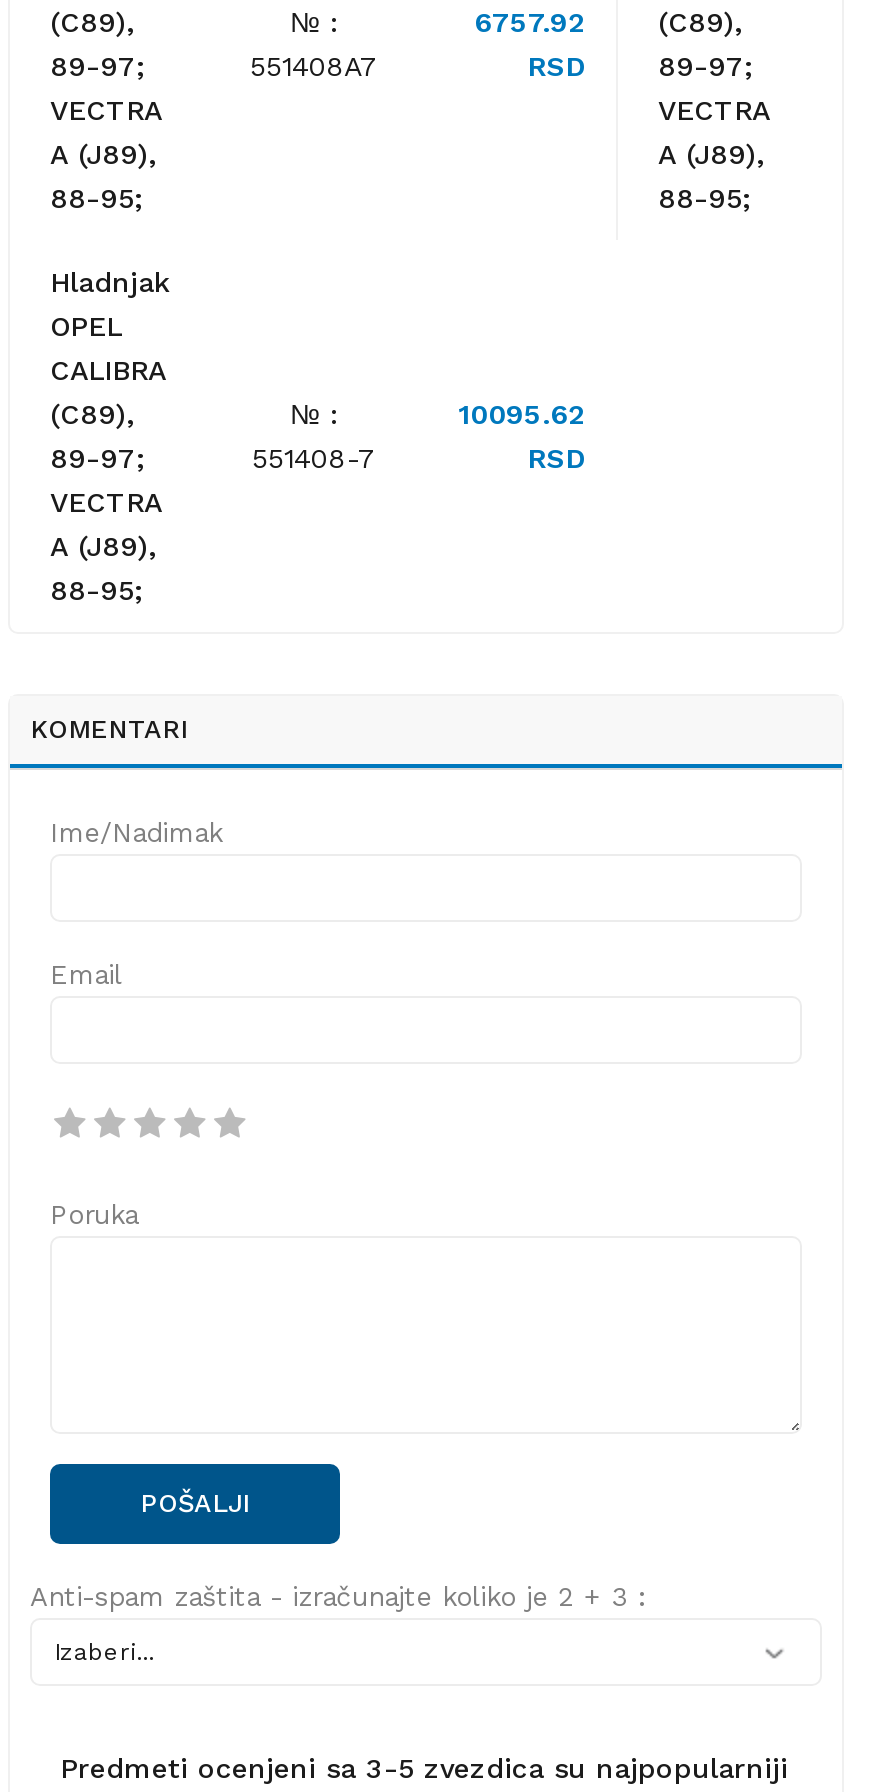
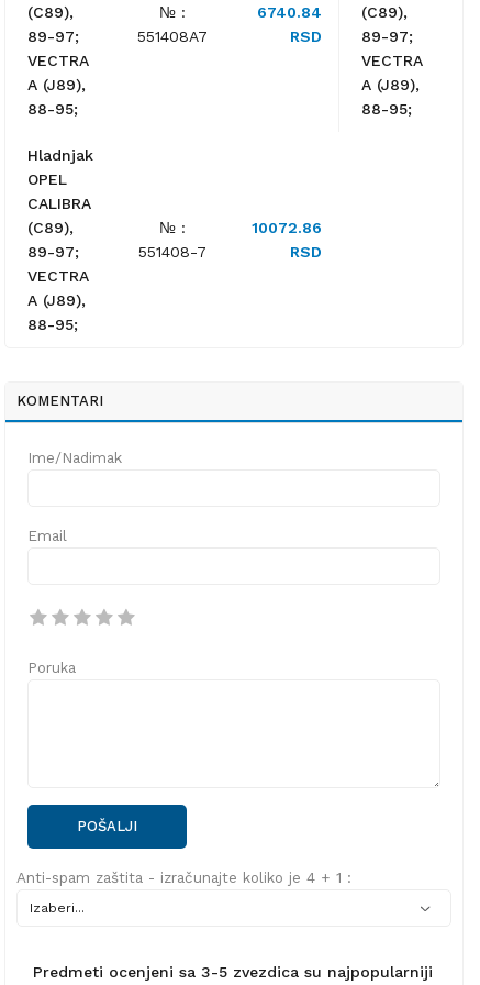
- 6757.92
+ 6740.84

- 10095.62
+ 10072.86

- Anti-spam zaštita - izračunajte koliko je 2 + 3 :
+ Anti-spam zaštita - izračunajte koliko je 4 + 1 :
